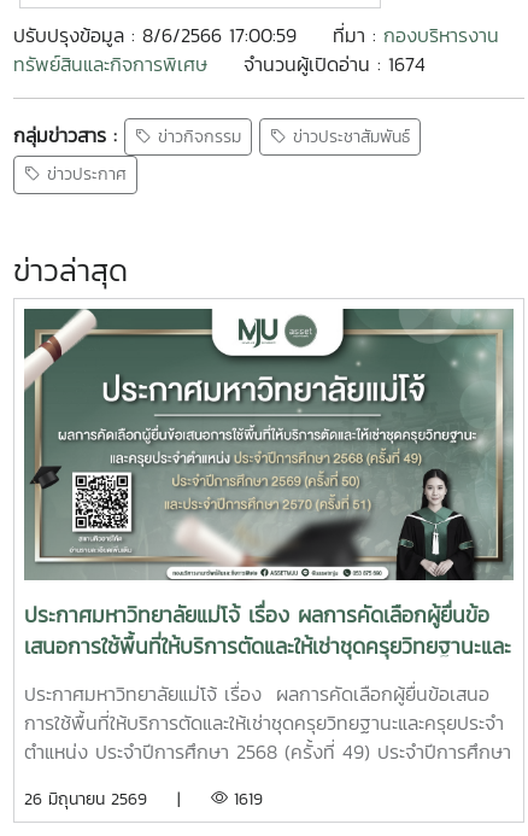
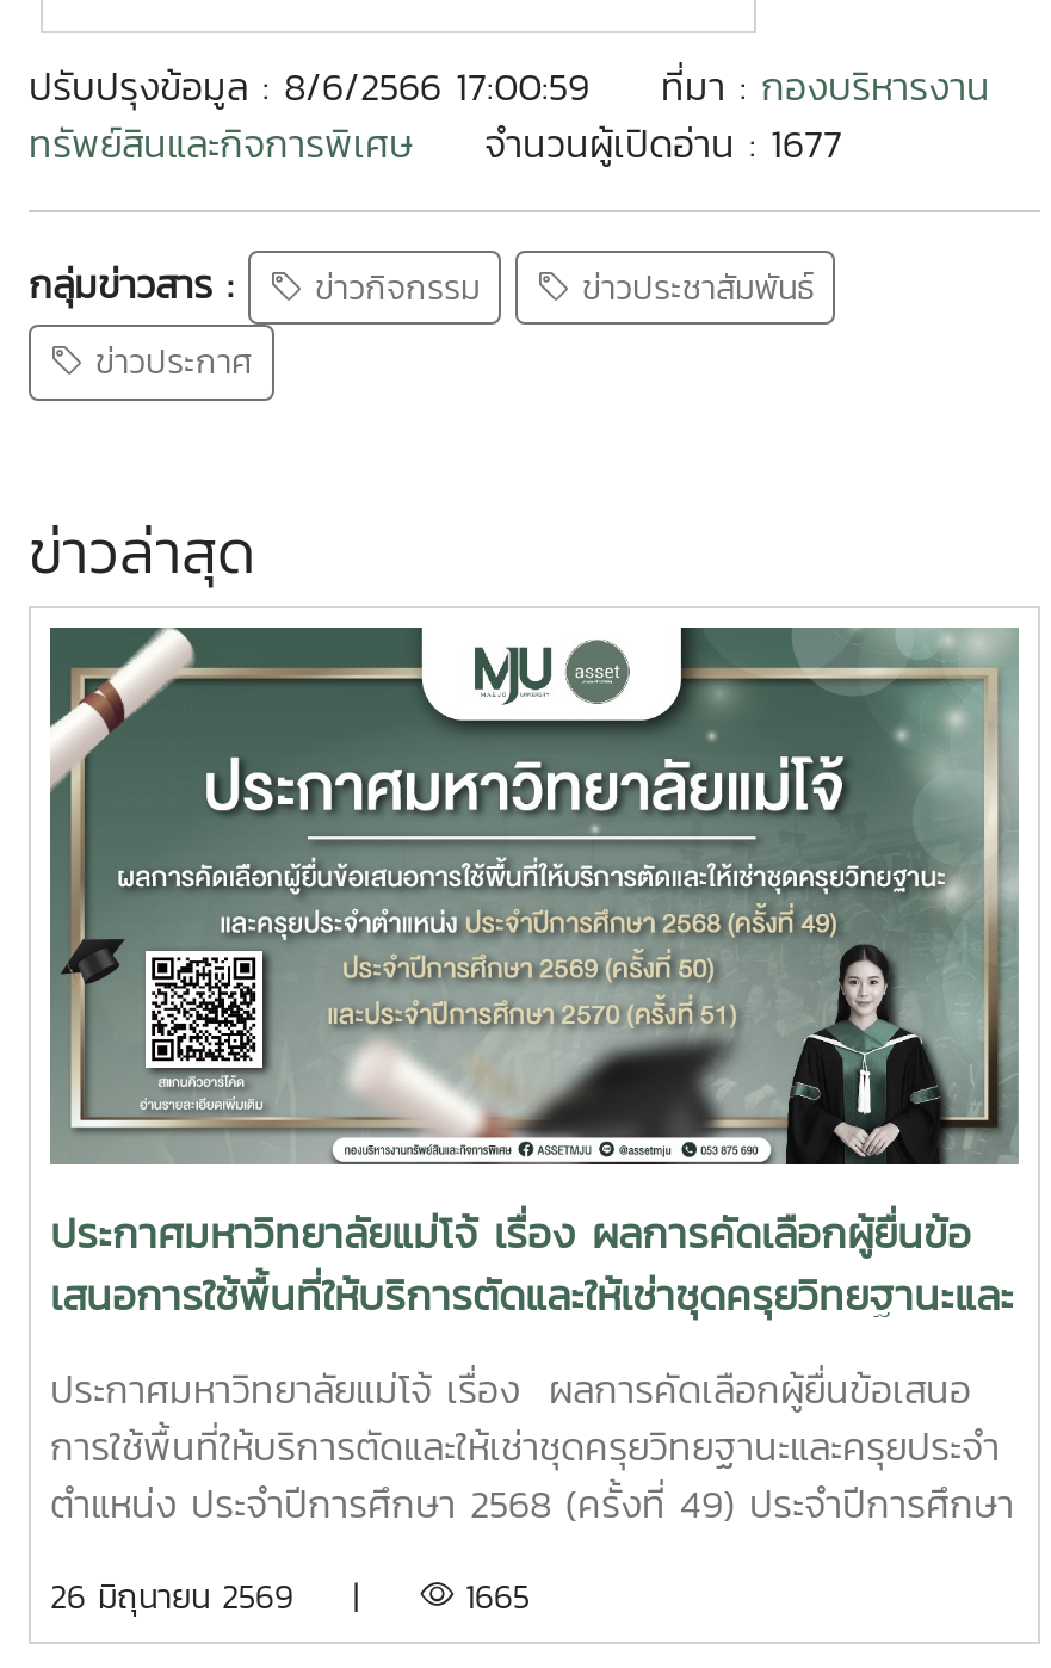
- จำนวนผู้เปิดอ่าน : 1674
+ จำนวนผู้เปิดอ่าน : 1677

- 1619
+ 1665
